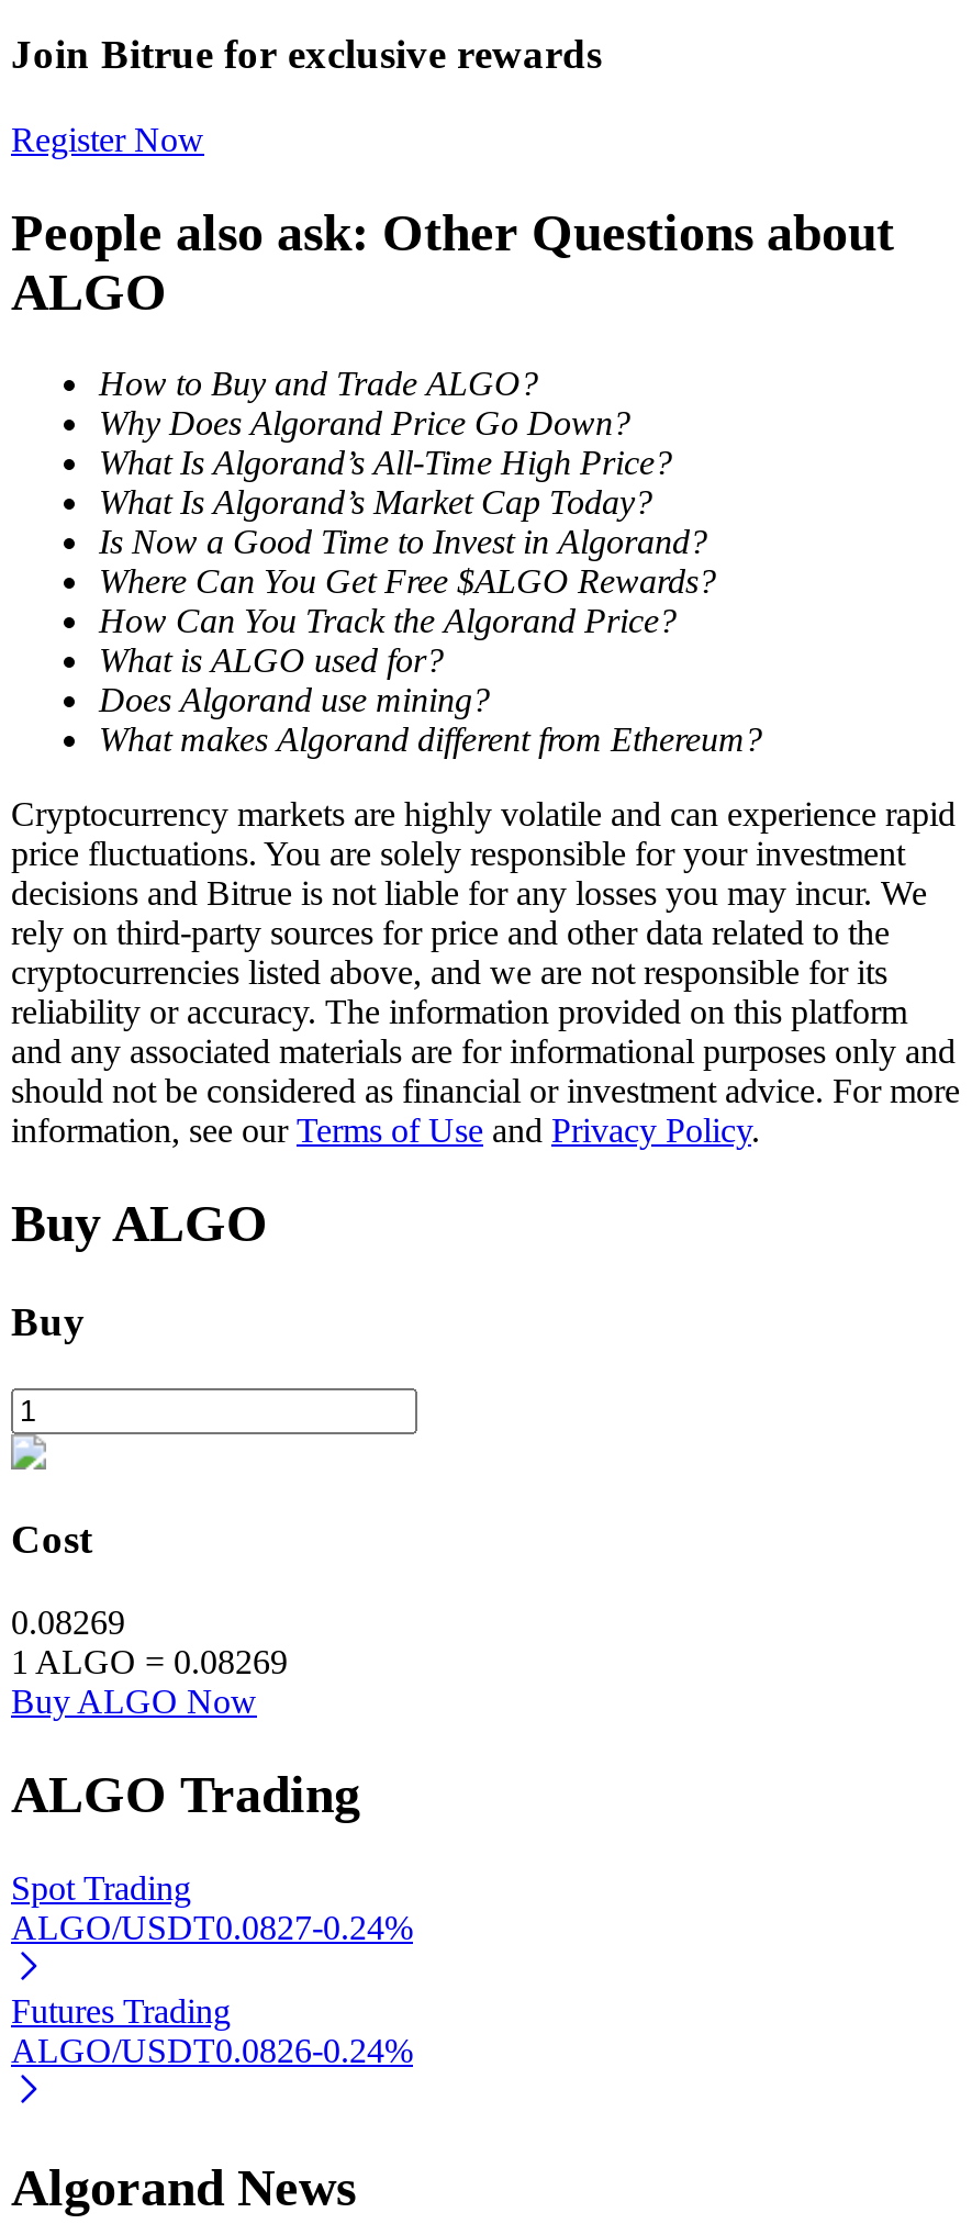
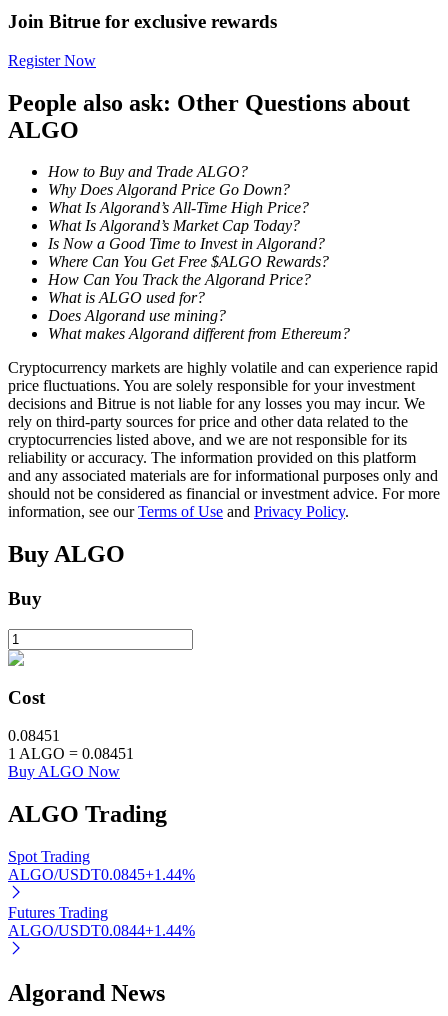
- 0.08269
+ 0.08451

- 1 ALGO = 0.08269
+ 1 ALGO = 0.08451

- ALGO/USDT0.0827-0.24%
+ ALGO/USDT0.0845+ 1.44%

- ALGO/USDT0.0826-0.24%
+ ALGO/USDT0.0844+ 1.44%
